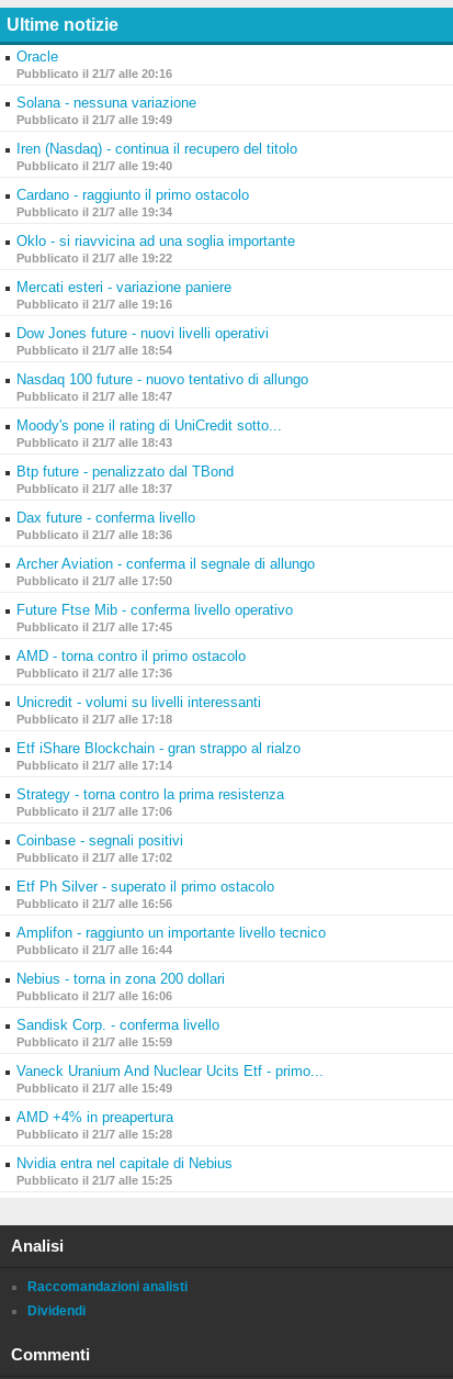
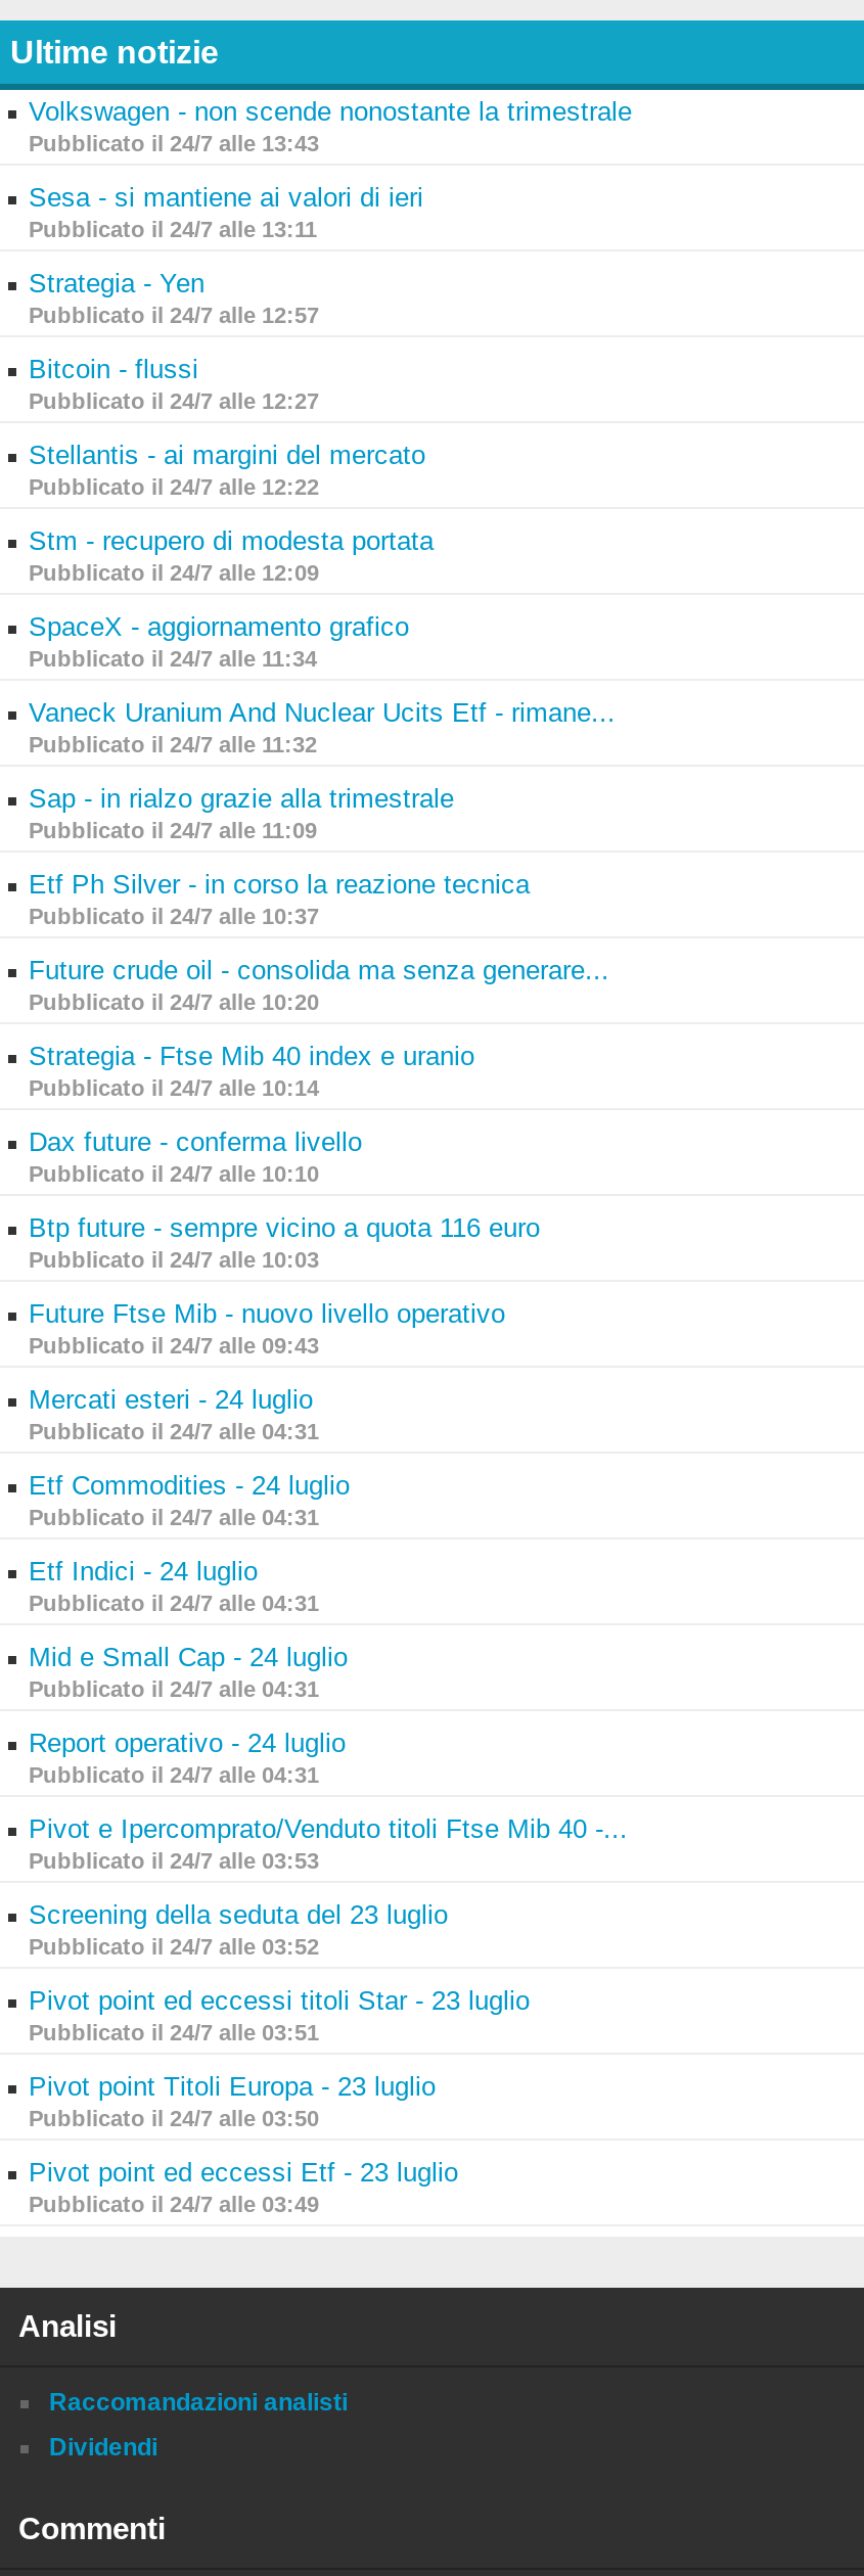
- Oracle
- Pubblicato il 21/7 alle 20:16
- Solana - nessuna variazione
- Pubblicato il 21/7 alle 19:49
- Iren (Nasdaq) - continua il recupero del titolo
- Pubblicato il 21/7 alle 19:40
- Cardano - raggiunto il primo ostacolo
- Pubblicato il 21/7 alle 19:34
- Oklo - si riavvicina ad una soglia importante
- Pubblicato il 21/7 alle 19:22
- Mercati esteri - variazione paniere
- Pubblicato il 21/7 alle 19:16
- Dow Jones future - nuovi livelli operativi
- Pubblicato il 21/7 alle 18:54
- Nasdaq 100 future - nuovo tentativo di allungo
- Pubblicato il 21/7 alle 18:47
- Moody's pone il rating di UniCredit sotto...
- Pubblicato il 21/7 alle 18:43
- Btp future - penalizzato dal TBond
- Pubblicato il 21/7 alle 18:37
+ Volkswagen - non scende nonostante la trimestrale
+ Pubblicato il 24/7 alle 13:43
+ Sesa - si mantiene ai valori di ieri
+ Pubblicato il 24/7 alle 13:11
+ Strategia - Yen
+ Pubblicato il 24/7 alle 12:57
+ Bitcoin - flussi
+ Pubblicato il 24/7 alle 12:27
+ Stellantis - ai margini del mercato
+ Pubblicato il 24/7 alle 12:22
+ Stm - recupero di modesta portata
+ Pubblicato il 24/7 alle 12:09
+ SpaceX - aggiornamento grafico
+ Pubblicato il 24/7 alle 11:34
+ Vaneck Uranium And Nuclear Ucits Etf - rimane...
+ Pubblicato il 24/7 alle 11:32
+ Sap - in rialzo grazie alla trimestrale
+ Pubblicato il 24/7 alle 11:09
+ Etf Ph Silver - in corso la reazione tecnica
+ Pubblicato il 24/7 alle 10:37
+ Future crude oil - consolida ma senza generare...
+ Pubblicato il 24/7 alle 10:20
+ Strategia - Ftse Mib 40 index e uranio
+ Pubblicato il 24/7 alle 10:14

moved down: Dax future - conferma livello

- Pubblicato il 21/7 alle 18:36
- Archer Aviation - conferma il segnale di allungo
- Pubblicato il 21/7 alle 17:50
- Future Ftse Mib - conferma livello operativo
- Pubblicato il 21/7 alle 17:45
- AMD - torna contro il primo ostacolo
- Pubblicato il 21/7 alle 17:36
- Unicredit - volumi su livelli interessanti
- Pubblicato il 21/7 alle 17:18
- Etf iShare Blockchain - gran strappo al rialzo
- Pubblicato il 21/7 alle 17:14
- Strategy - torna contro la prima resistenza
- Pubblicato il 21/7 alle 17:06
- Coinbase - segnali positivi
- Pubblicato il 21/7 alle 17:02
- Etf Ph Silver - superato il primo ostacolo
- Pubblicato il 21/7 alle 16:56
- Amplifon - raggiunto un importante livello tecnico
- Pubblicato il 21/7 alle 16:44
- Nebius - torna in zona 200 dollari
- Pubblicato il 21/7 alle 16:06
- Sandisk Corp. - conferma livello
- Pubblicato il 21/7 alle 15:59
- Vaneck Uranium And Nuclear Ucits Etf - primo...
- Pubblicato il 21/7 alle 15:49
- AMD +4% in preapertura
- Pubblicato il 21/7 alle 15:28
- Nvidia entra nel capitale di Nebius
- Pubblicato il 21/7 alle 15:25
+ Pubblicato il 24/7 alle 10:10
+ Btp future - sempre vicino a quota 116 euro
+ Pubblicato il 24/7 alle 10:03
+ Future Ftse Mib - nuovo livello operativo
+ Pubblicato il 24/7 alle 09:43
+ Mercati esteri - 24 luglio
+ Pubblicato il 24/7 alle 04:31
+ Etf Commodities - 24 luglio
+ Pubblicato il 24/7 alle 04:31
+ Etf Indici - 24 luglio
+ Pubblicato il 24/7 alle 04:31
+ Mid e Small Cap - 24 luglio
+ Pubblicato il 24/7 alle 04:31
+ Report operativo - 24 luglio
+ Pubblicato il 24/7 alle 04:31
+ Pivot e Ipercomprato/Venduto titoli Ftse Mib 40 -...
+ Pubblicato il 24/7 alle 03:53
+ Screening della seduta del 23 luglio
+ Pubblicato il 24/7 alle 03:52
+ Pivot point ed eccessi titoli Star - 23 luglio
+ Pubblicato il 24/7 alle 03:51
+ Pivot point Titoli Europa - 23 luglio
+ Pubblicato il 24/7 alle 03:50
+ Pivot point ed eccessi Etf - 23 luglio
+ Pubblicato il 24/7 alle 03:49
